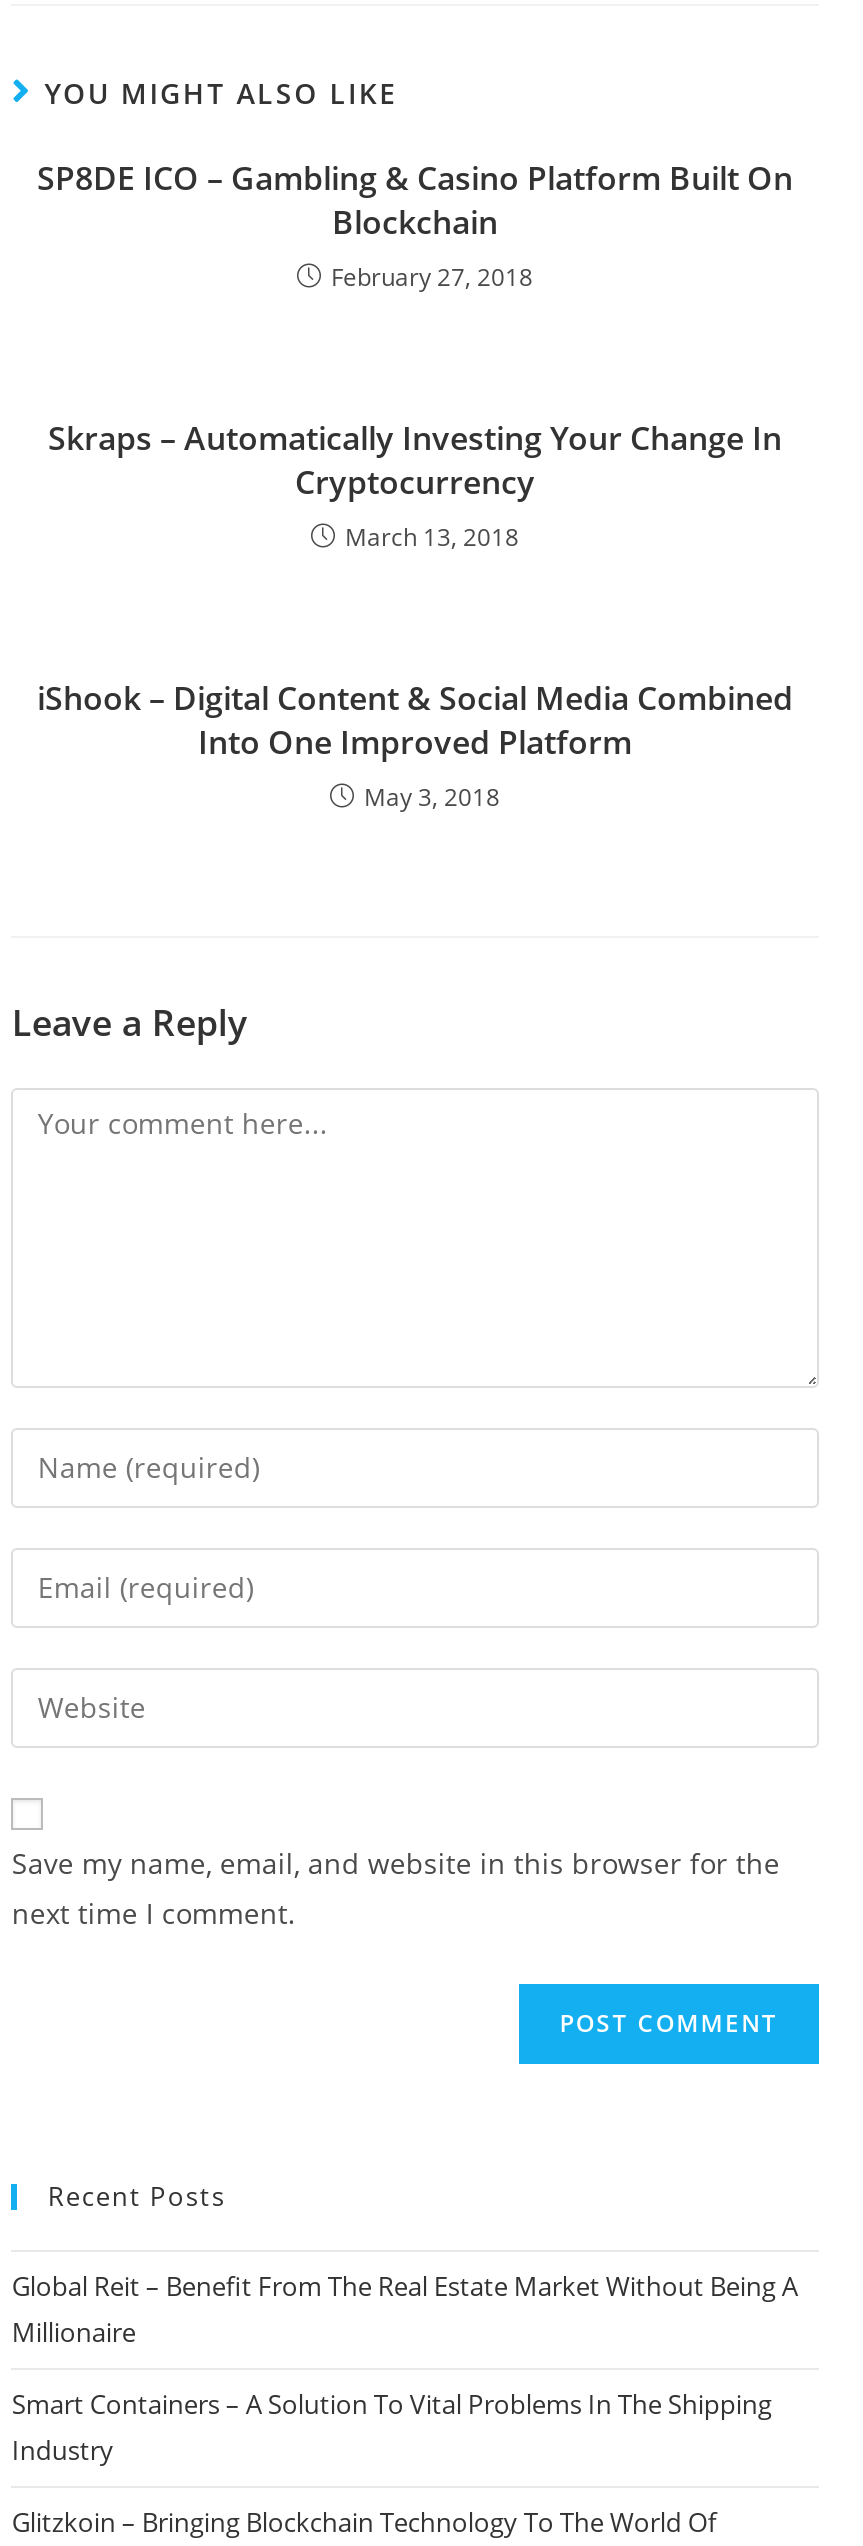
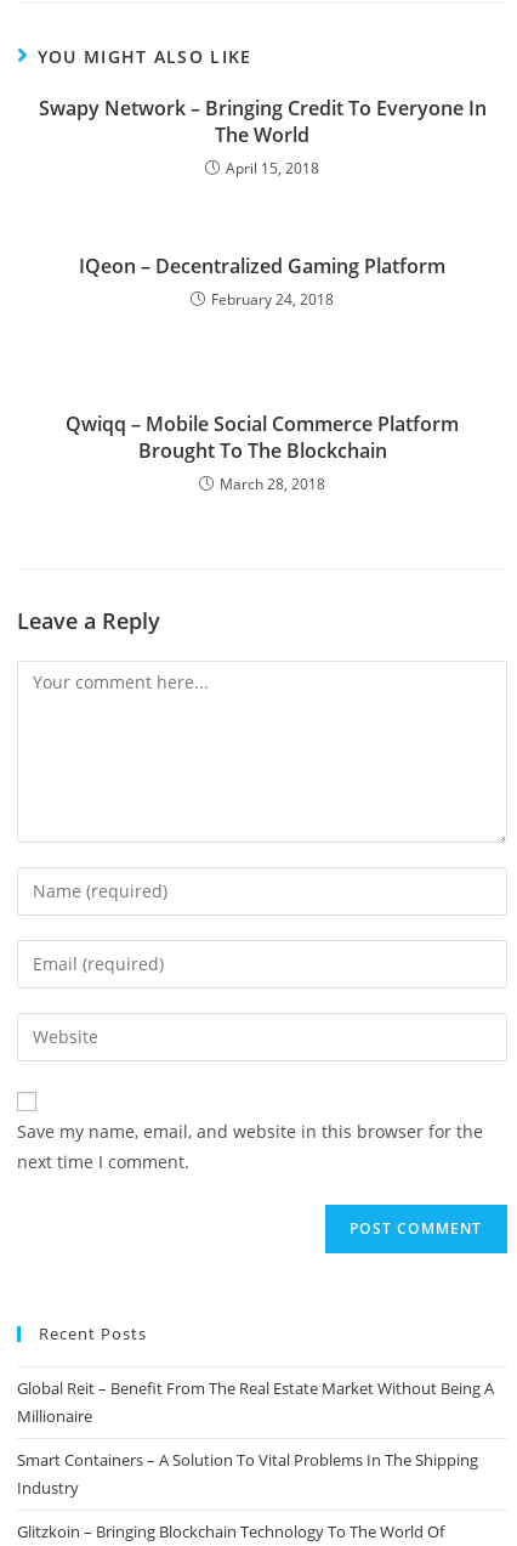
- SP8DE ICO – Gambling & Casino Platform Built On
- Blockchain
- February 27, 2018
+ Swapy Network – Bringing Credit To Everyone In
+ The World
+ April 15, 2018

- Skraps – Automatically Investing Your Change In
- Cryptocurrency
- March 13, 2018
+ IQeon – Decentralized Gaming Platform
+ February 24, 2018

- iShook – Digital Content & Social Media Combined
- Into One Improved Platform
- May 3, 2018
+ Qwiqq – Mobile Social Commerce Platform
+ Brought To The Blockchain
+ March 28, 2018
